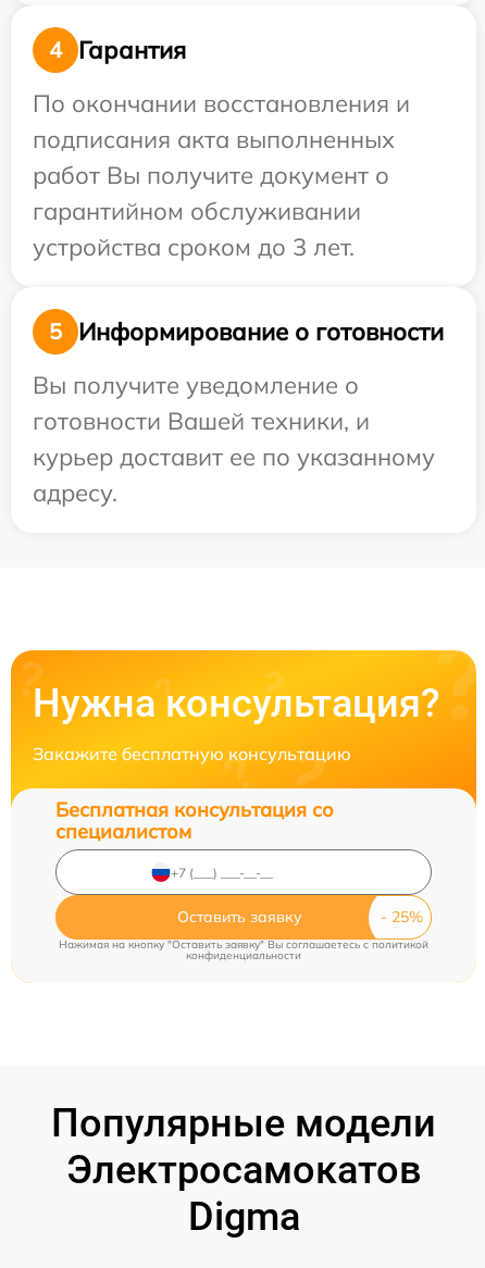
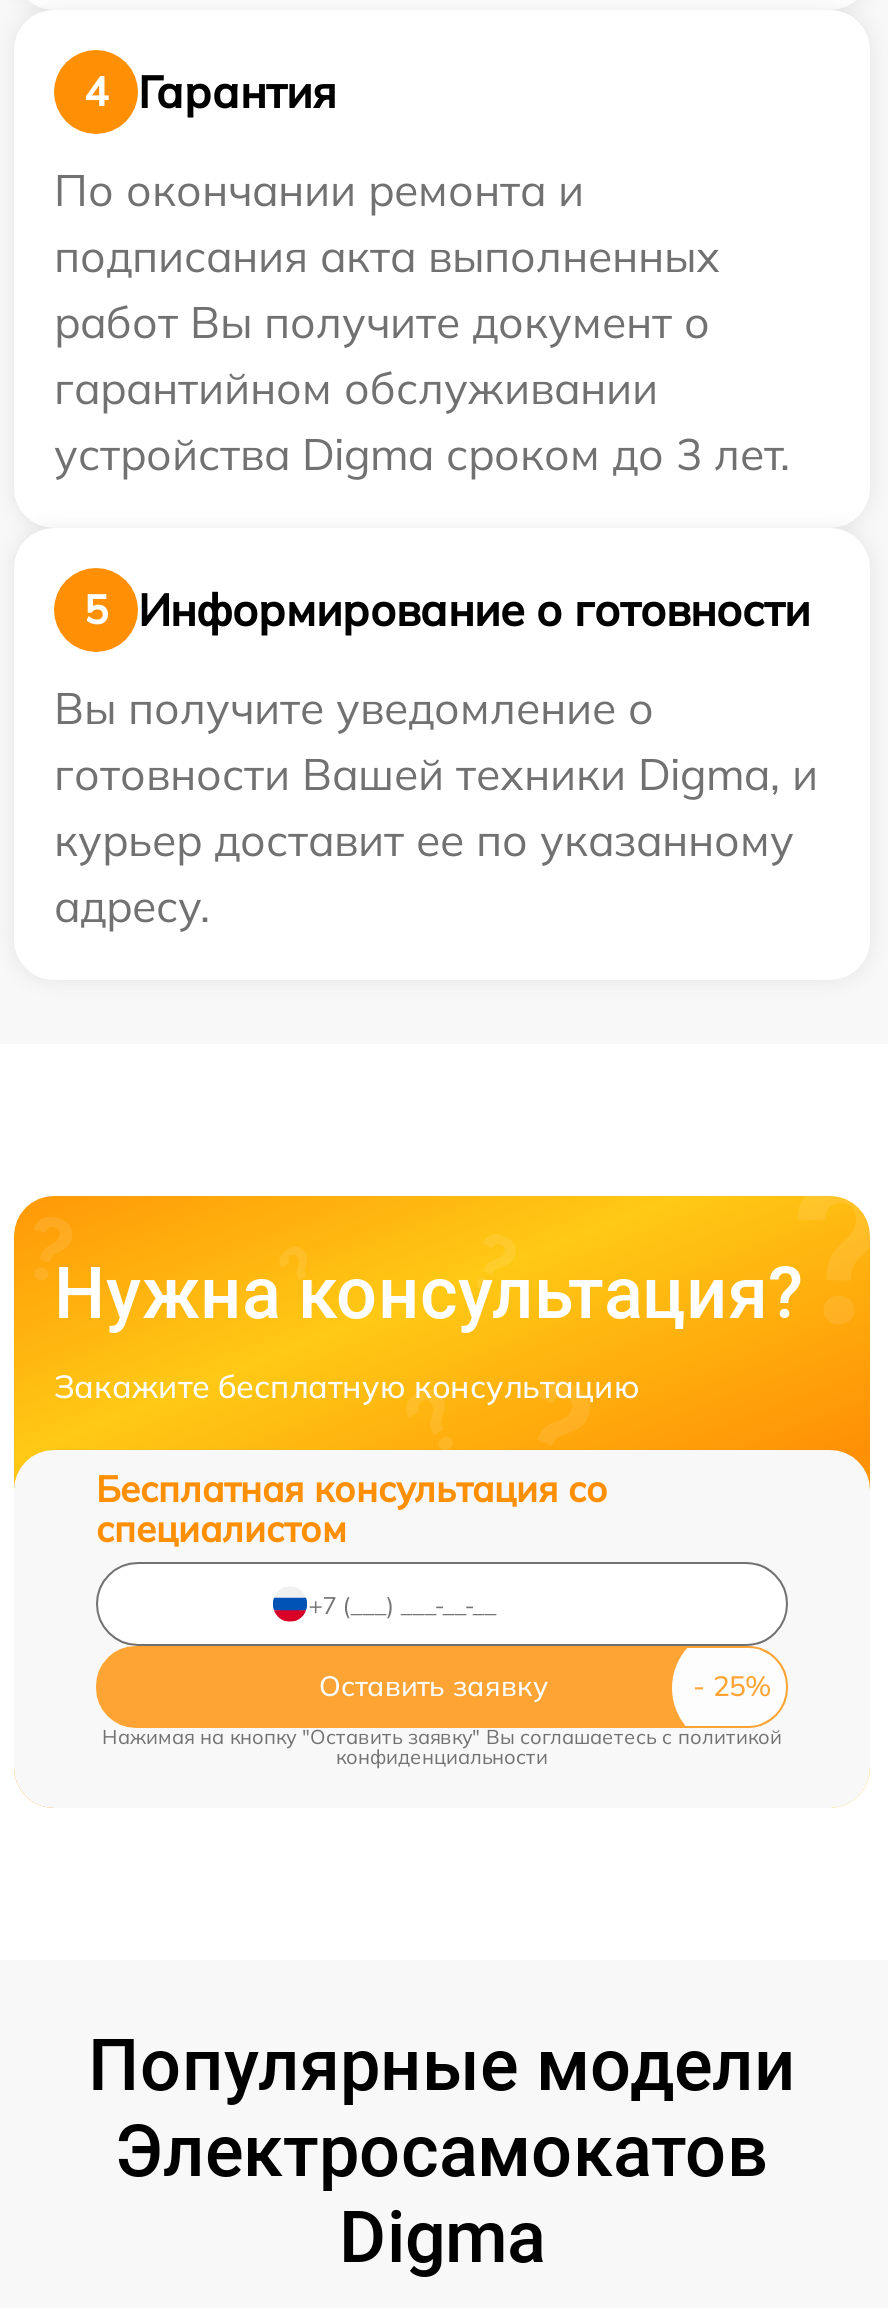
- По окончании восстановления и
+ По окончании ремонта и

- устройства сроком до 3 лет.
+ устройства Digma сроком до 3 лет.

- готовности Вашей техники, и
+ готовности Вашей техники Digma, и
